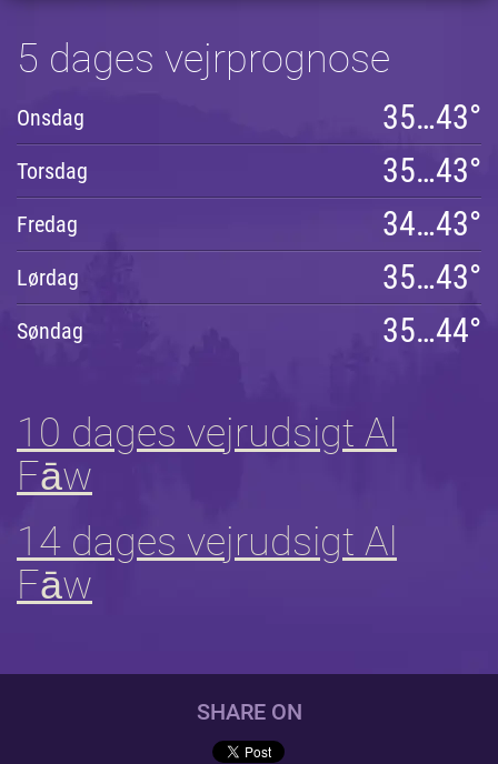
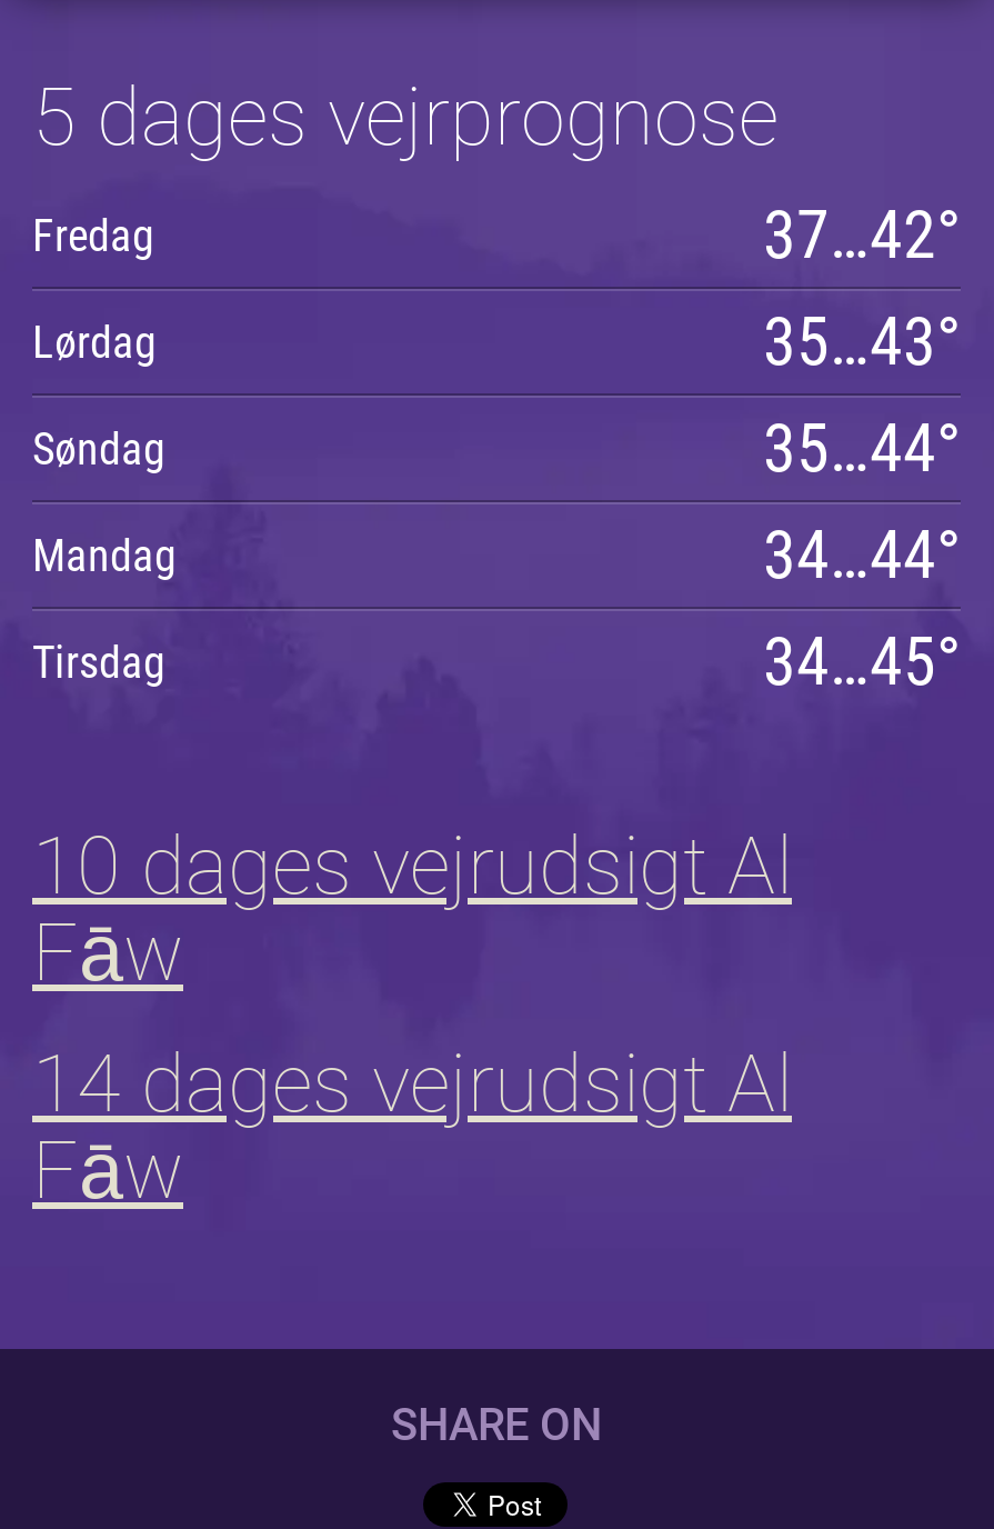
- Onsdag
- 35…43°
- Torsdag
- 35…43°

- 34…43°
+ 37…42°

moved up: Fredag | Lørdag | 35…43° | Søndag | 35…44°

+ Mandag
+ 34…44°
+ Tirsdag
+ 34…45°
